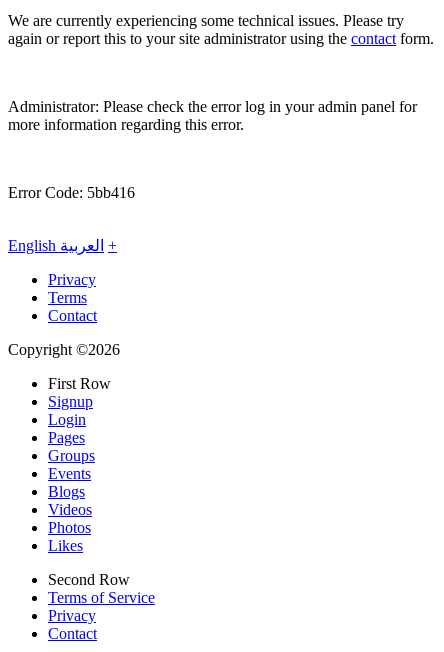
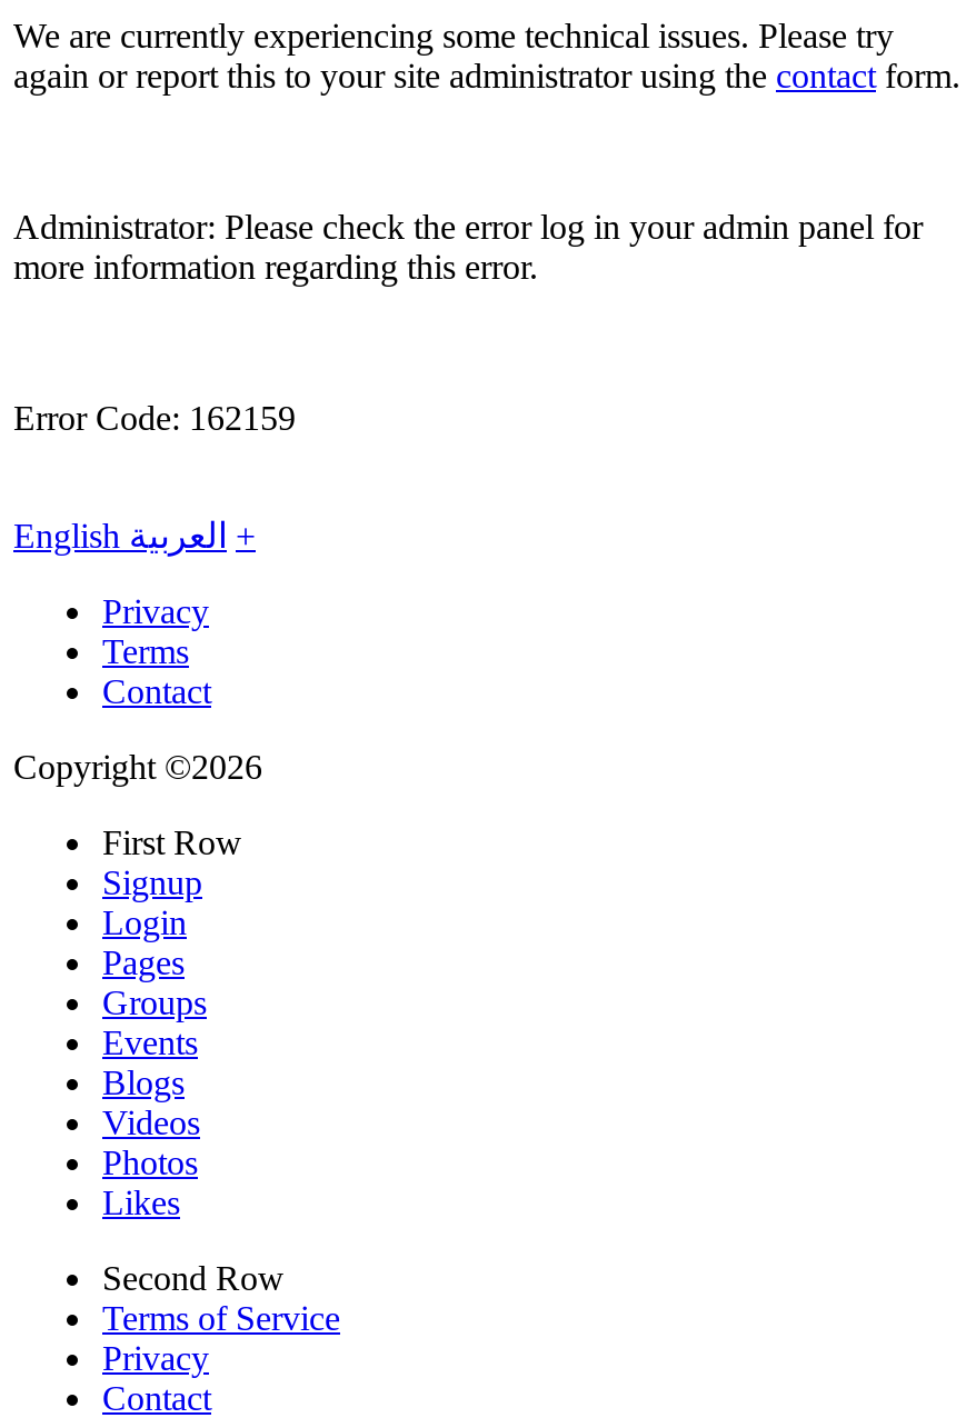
- Error Code: 5bb416
+ Error Code: 162159
